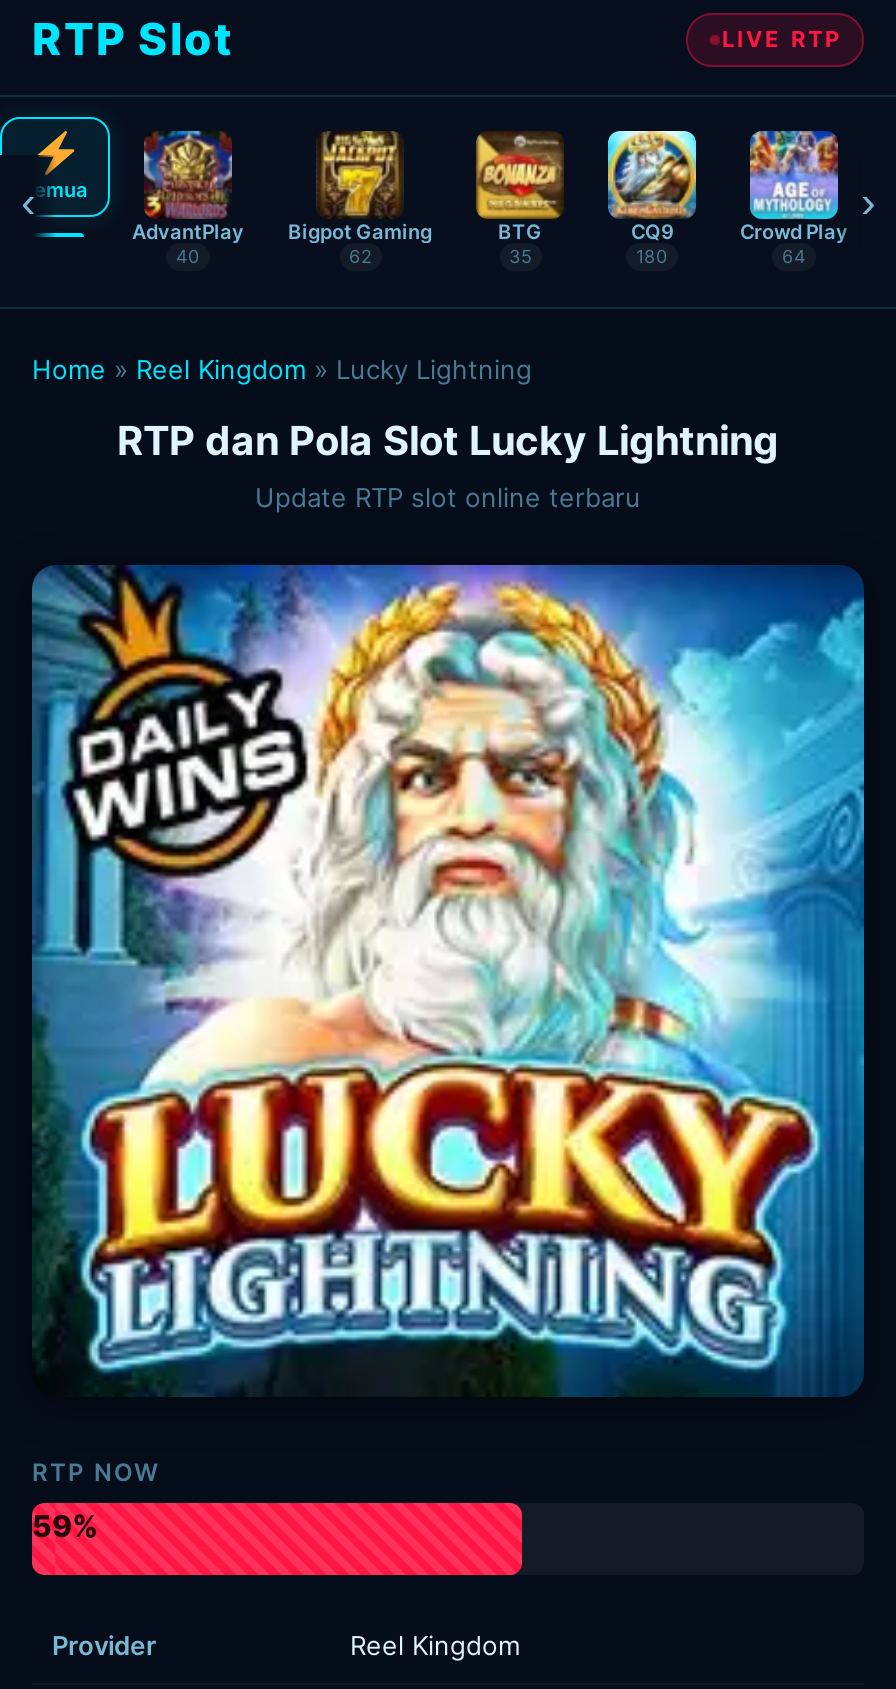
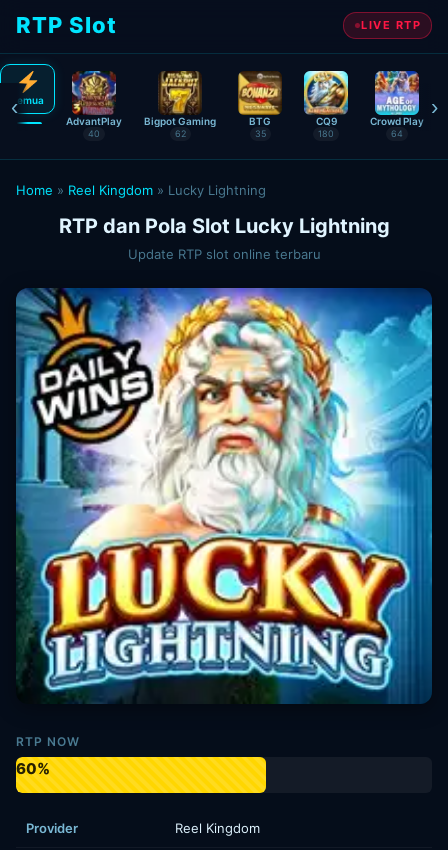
- 59%
+ 60%
